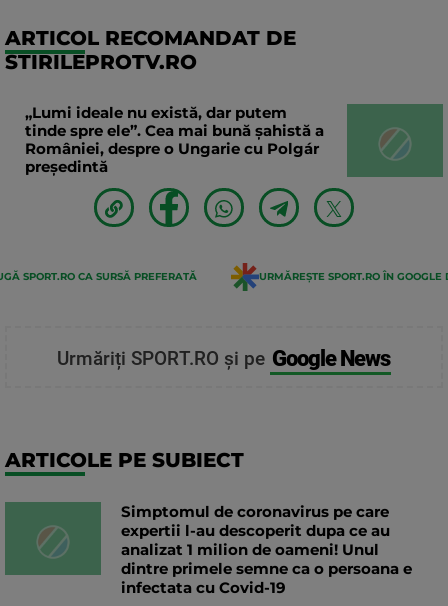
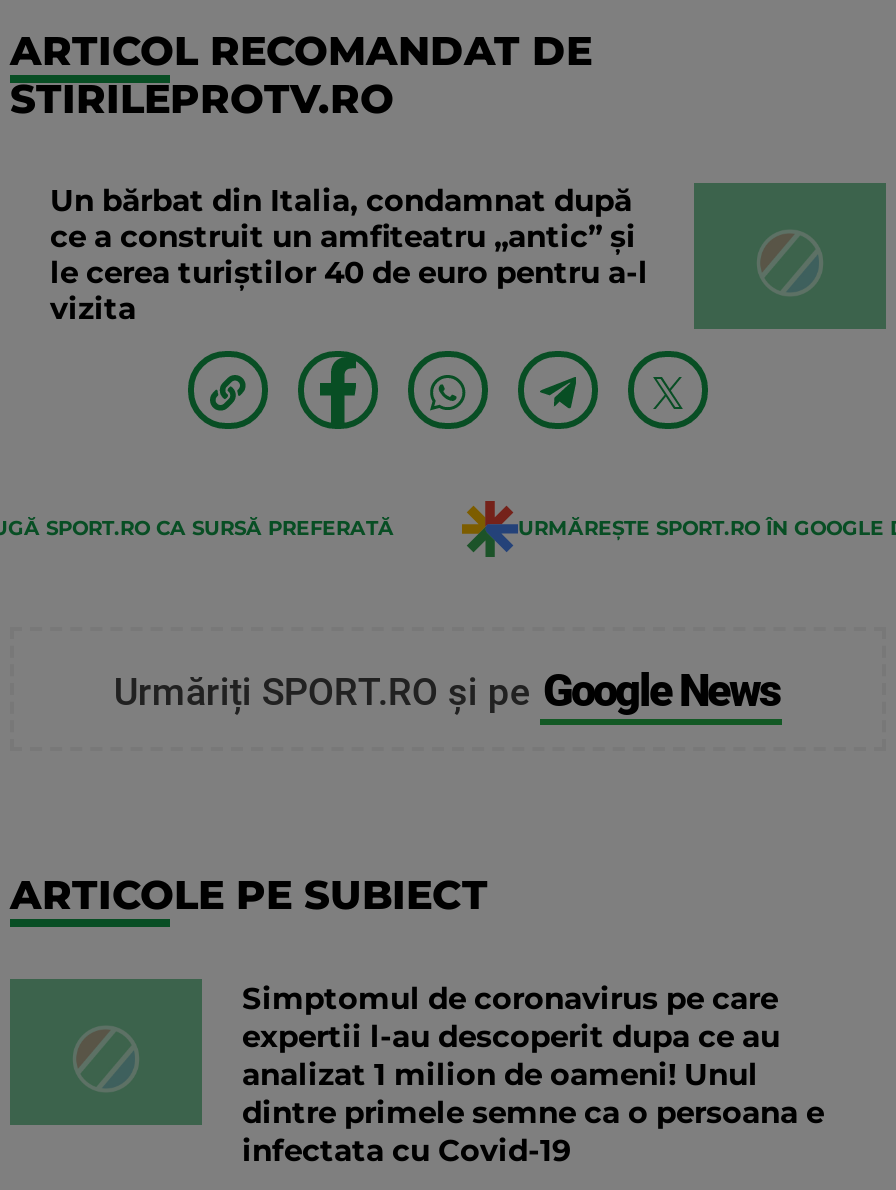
- „Lumi ideale nu există, dar putem
- tinde spre ele”. Cea mai bună șahistă a
- României, despre o Ungarie cu Polgár
- președintă
+ Un bărbat din Italia, condamnat după
+ ce a construit un amfiteatru „antic” și
+ le cerea turiștilor 40 de euro pentru a-l
+ vizita
